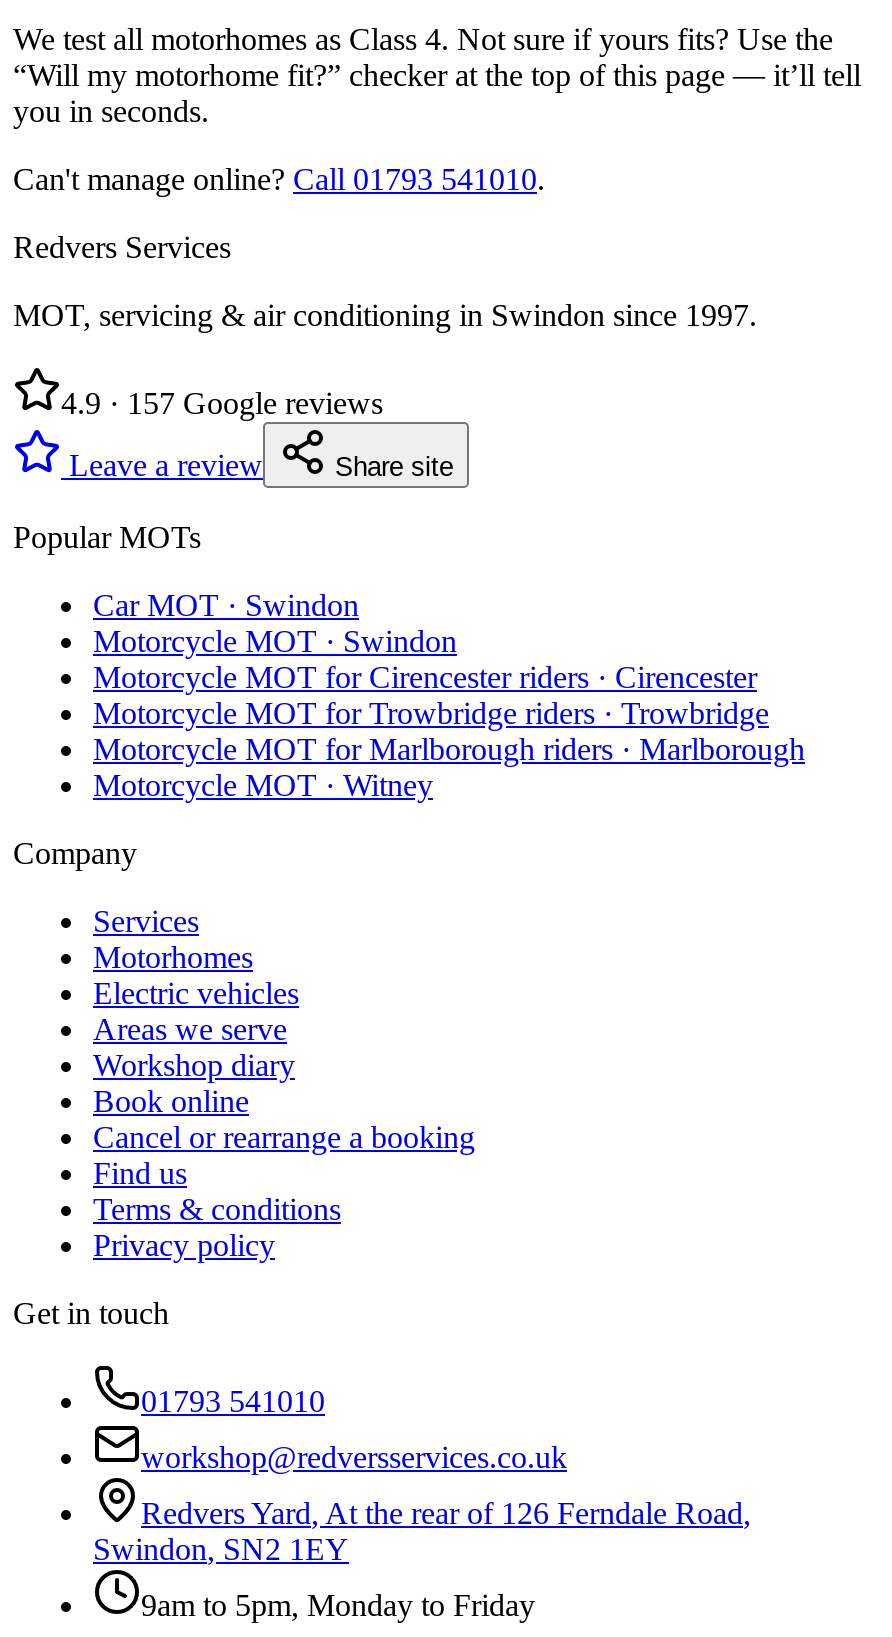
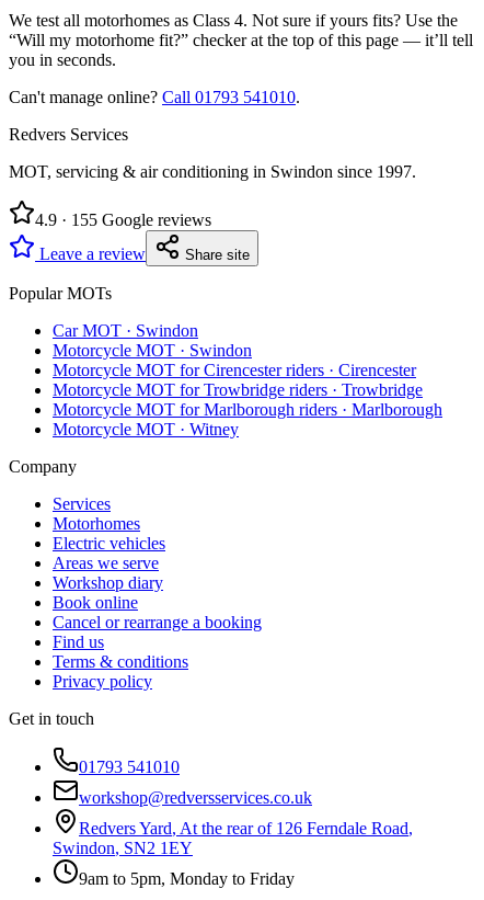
- 4.9 · 157 Google reviews
+ 4.9 · 155 Google reviews
